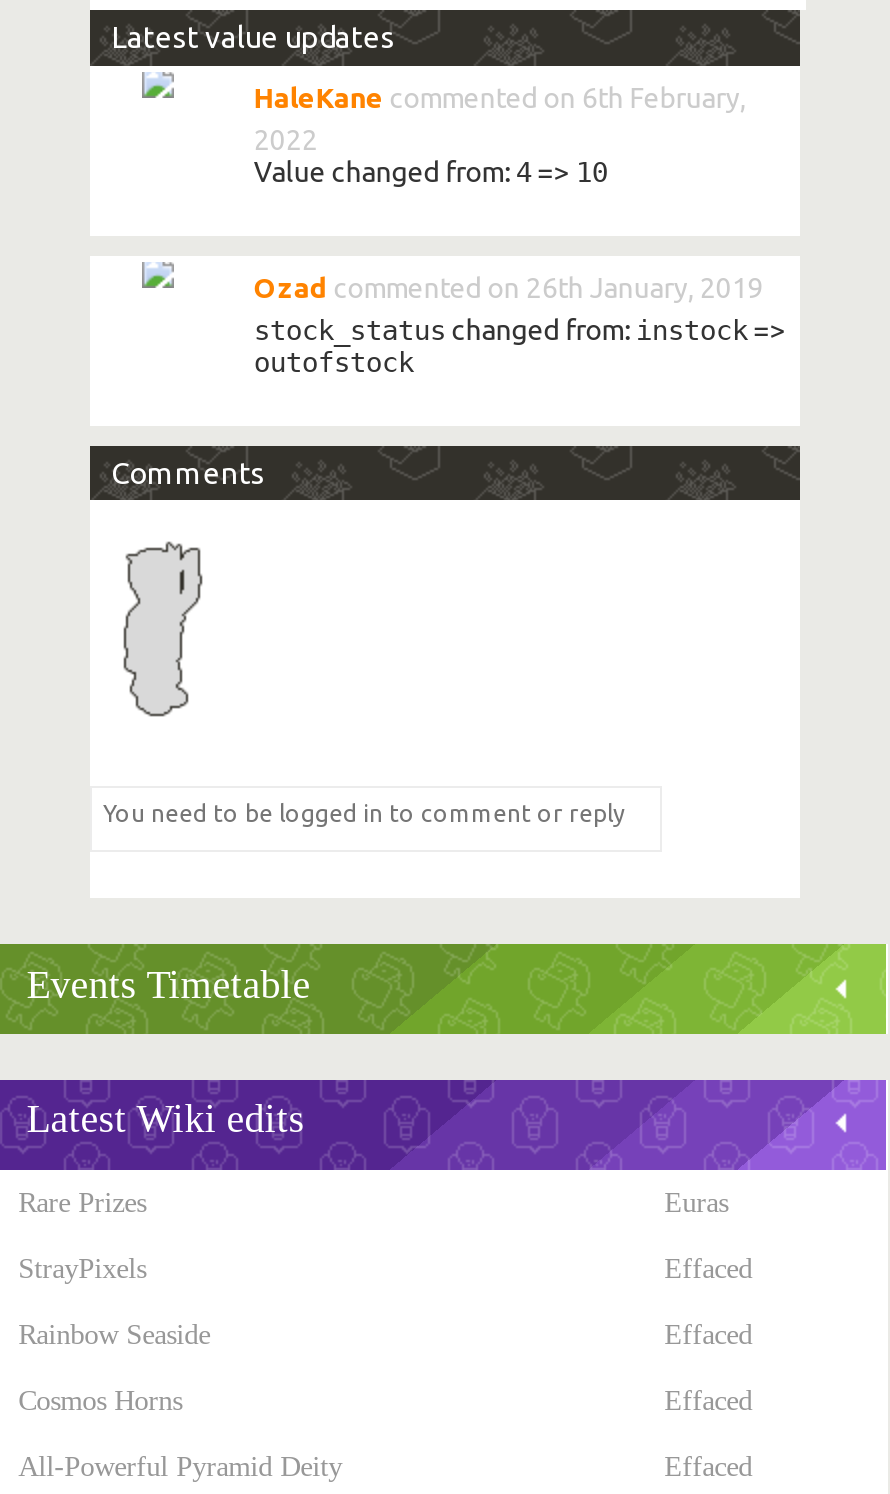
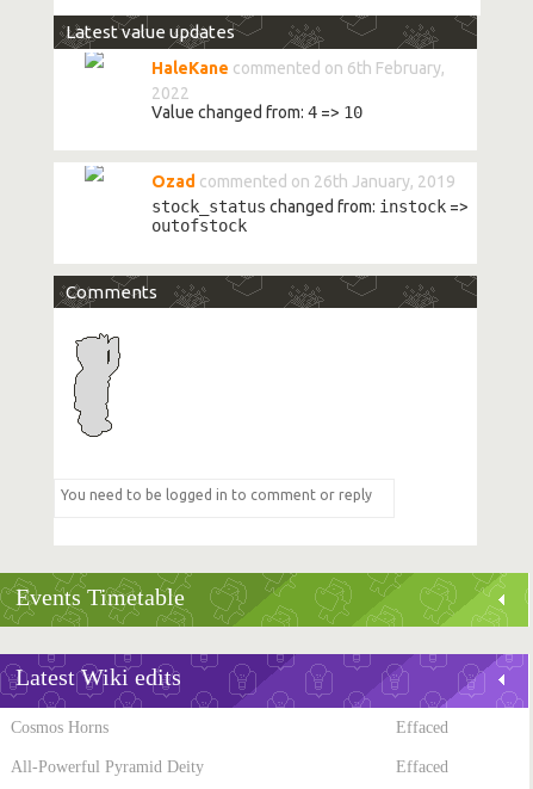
- Rare Prizes
- Euras
- StrayPixels
- Effaced
- Rainbow Seaside
- Effaced
